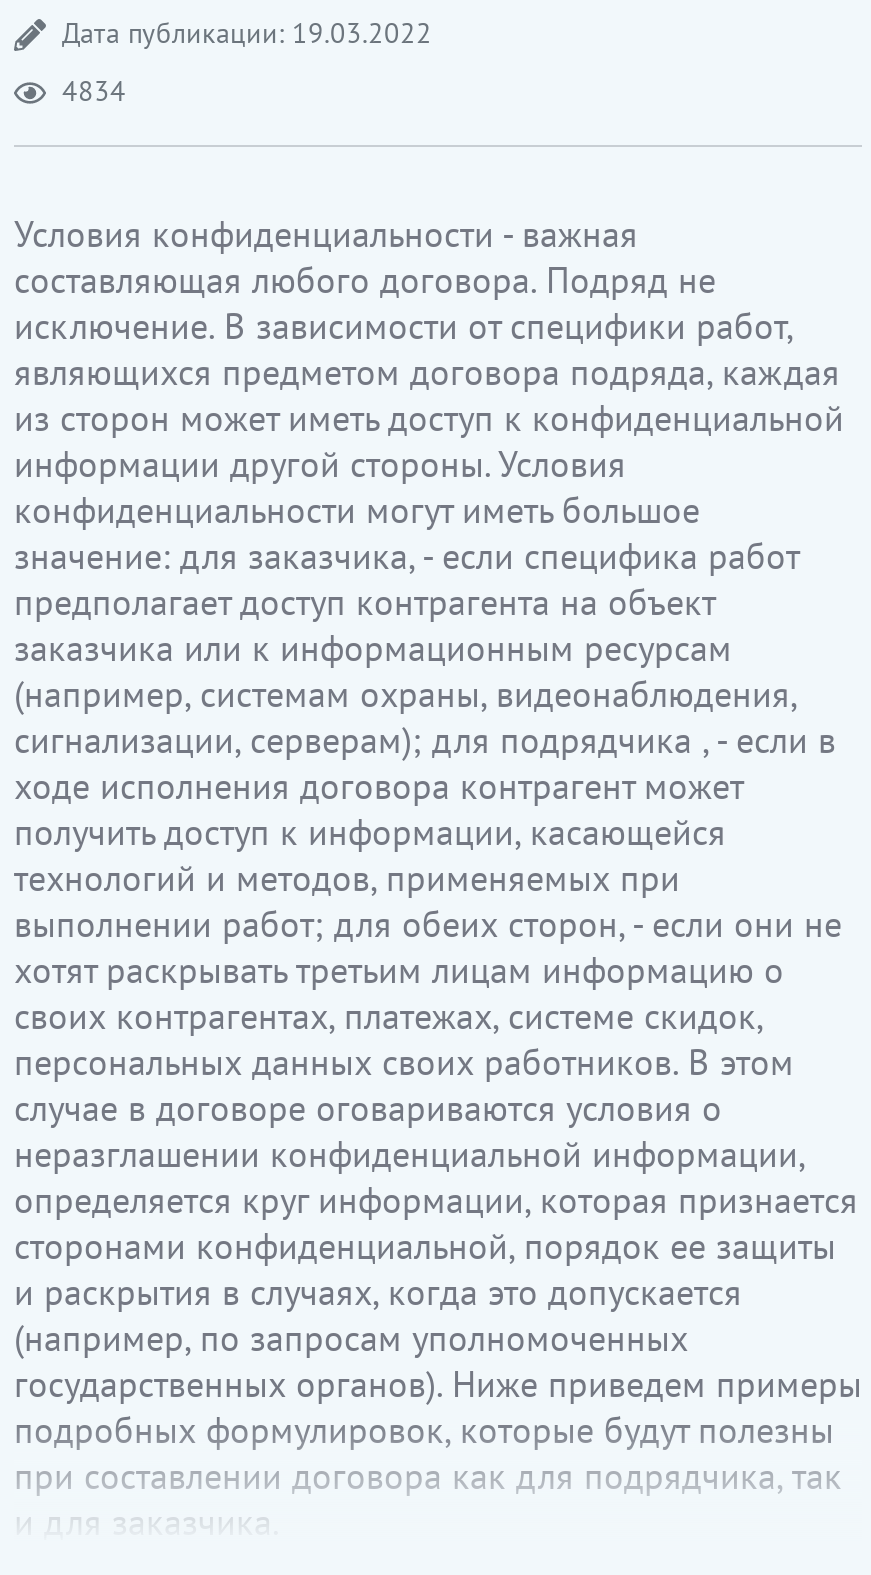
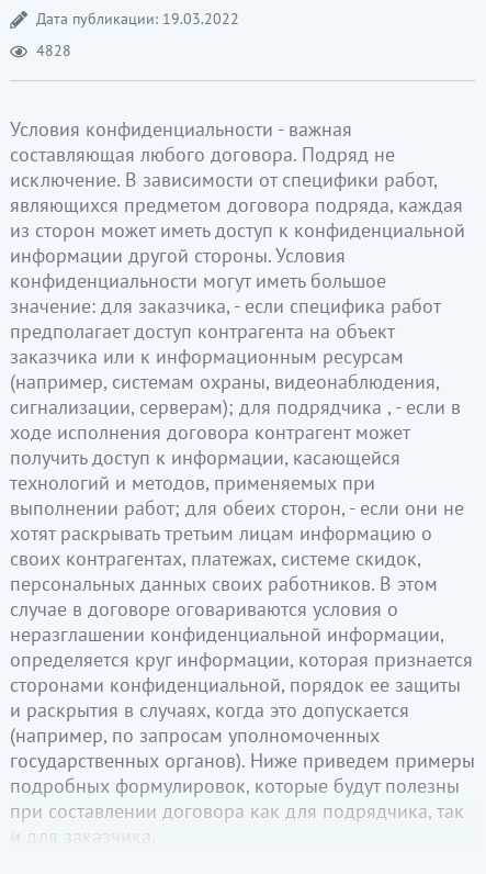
- 4834
+ 4828
